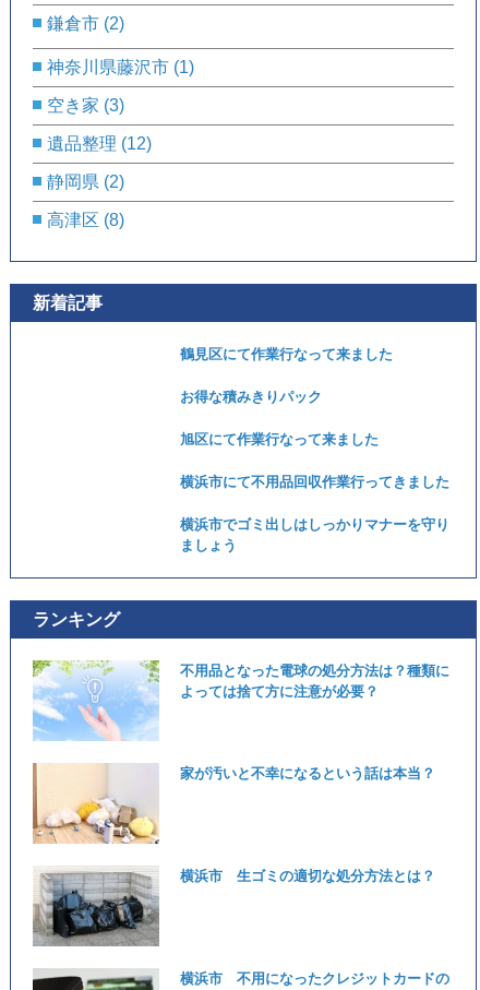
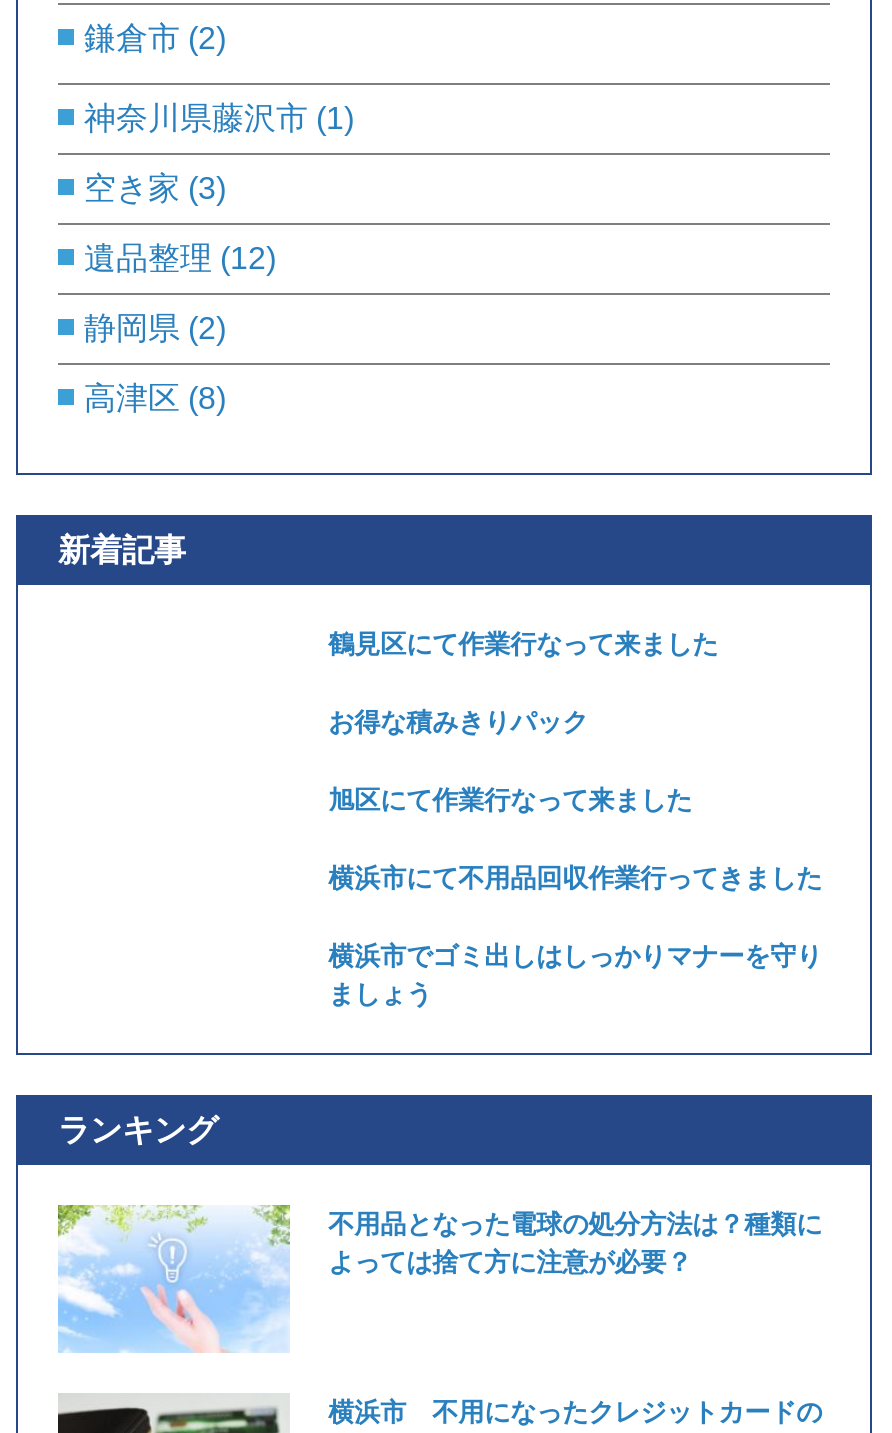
- [image]
- 家が汚いと不幸になるという話は本当？

- [image]
- 横浜市 生ゴミの適切な処分方法とは？
